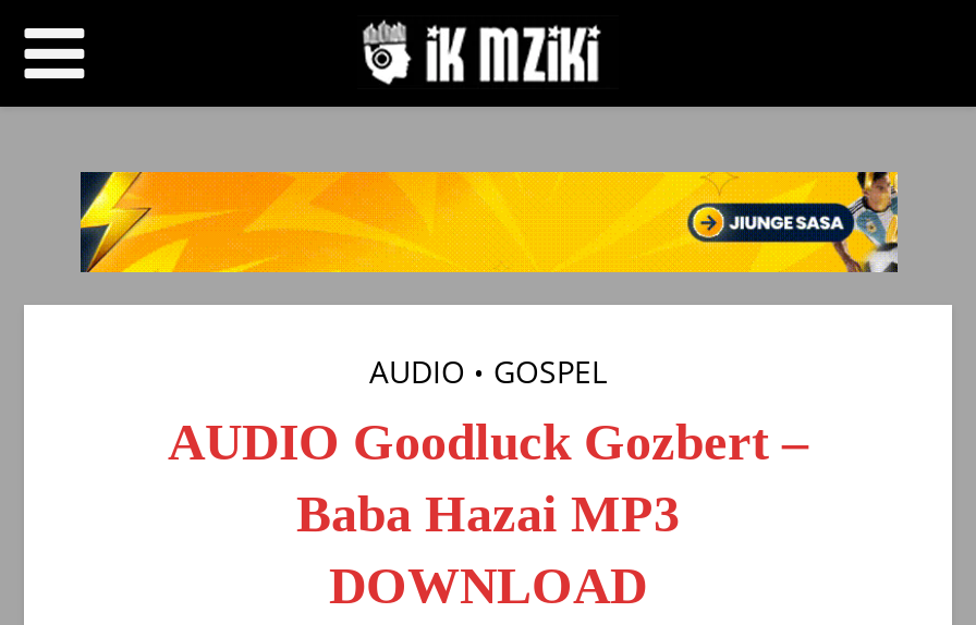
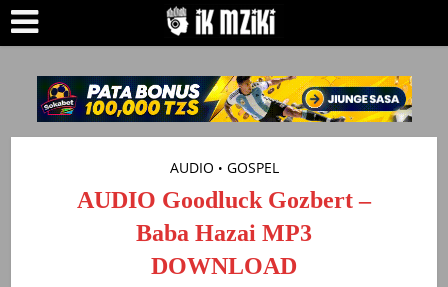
- [image]
+ [image]
